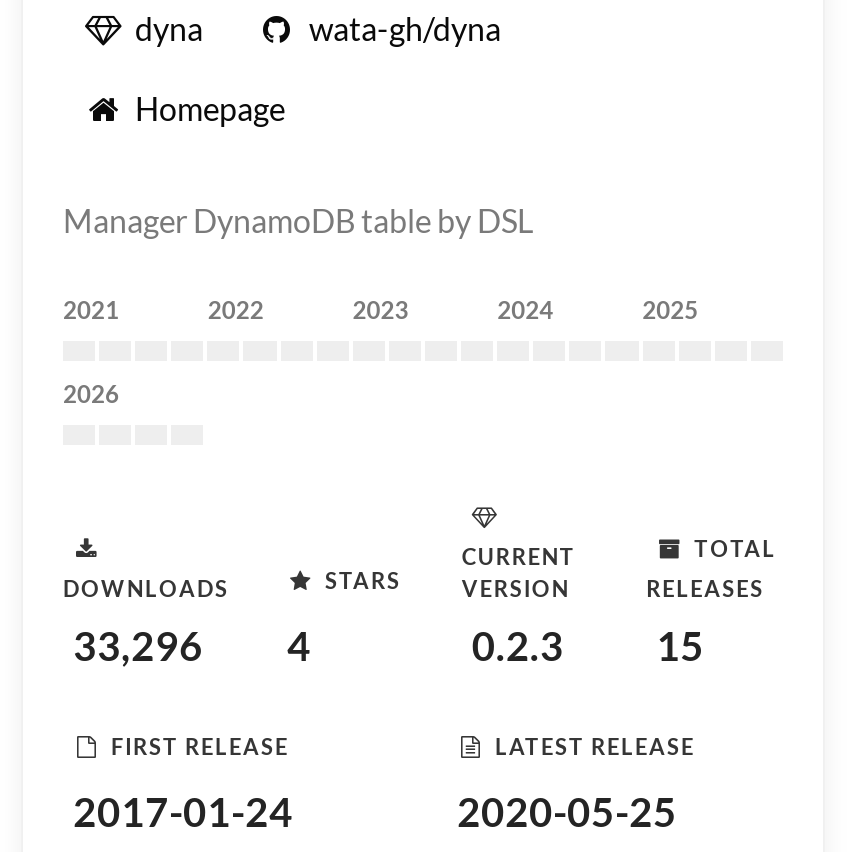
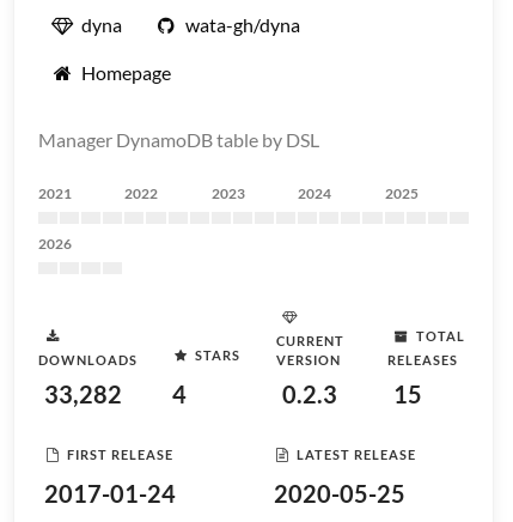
- 33,296 4
+ 33,282 4
